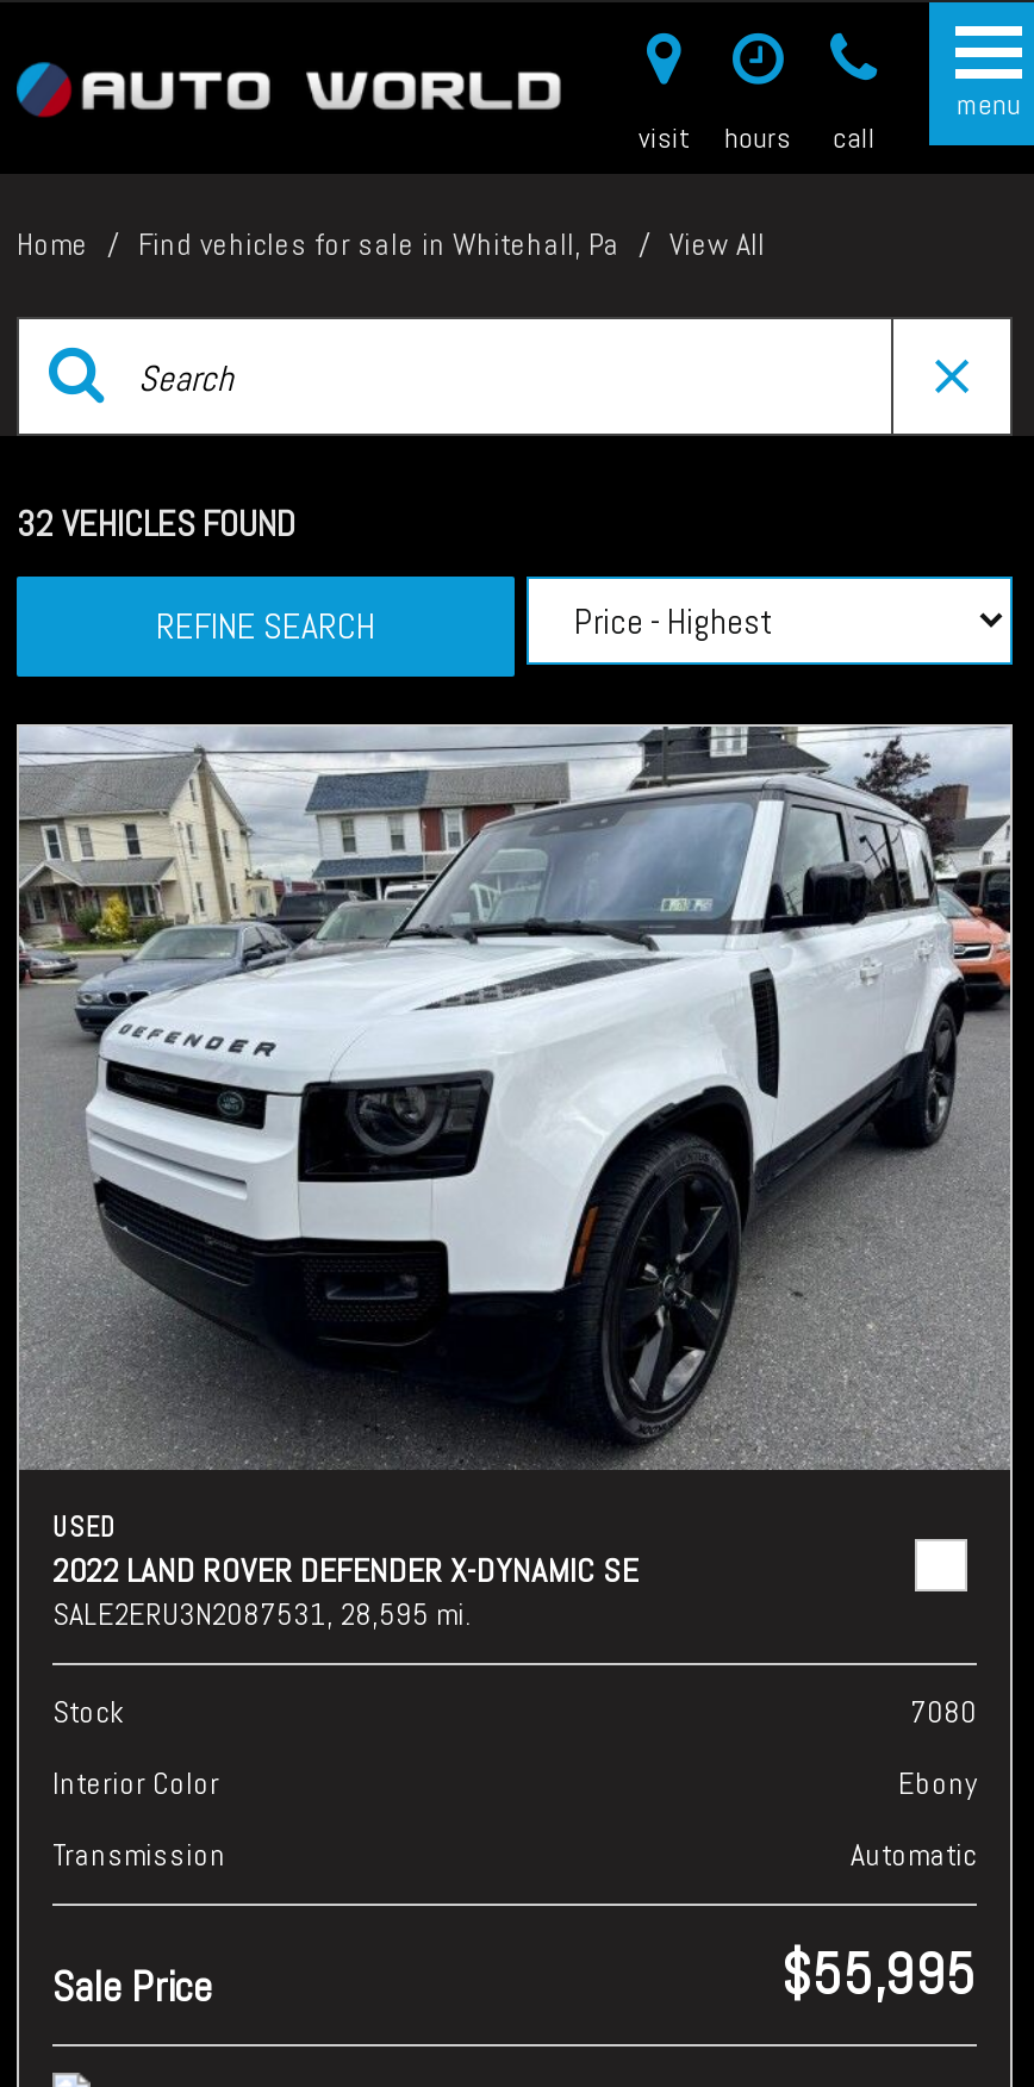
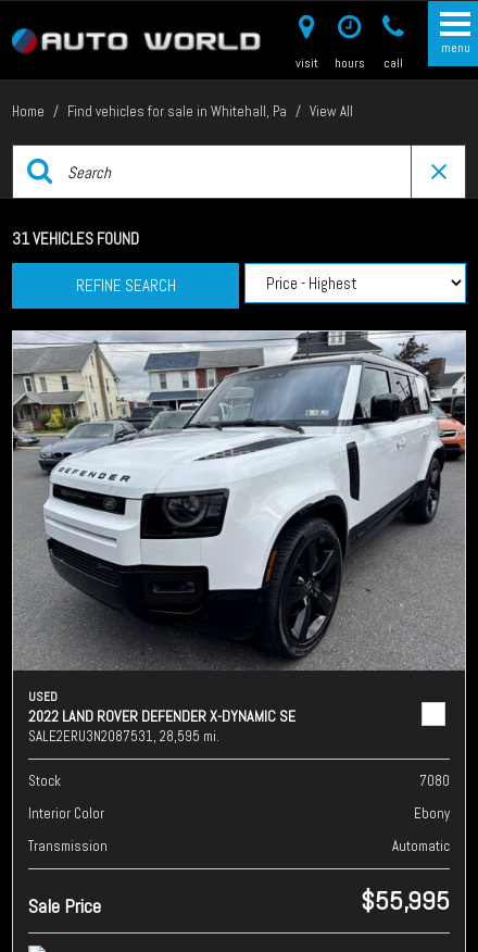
- 32 VEHICLES FOUND
+ 31 VEHICLES FOUND
